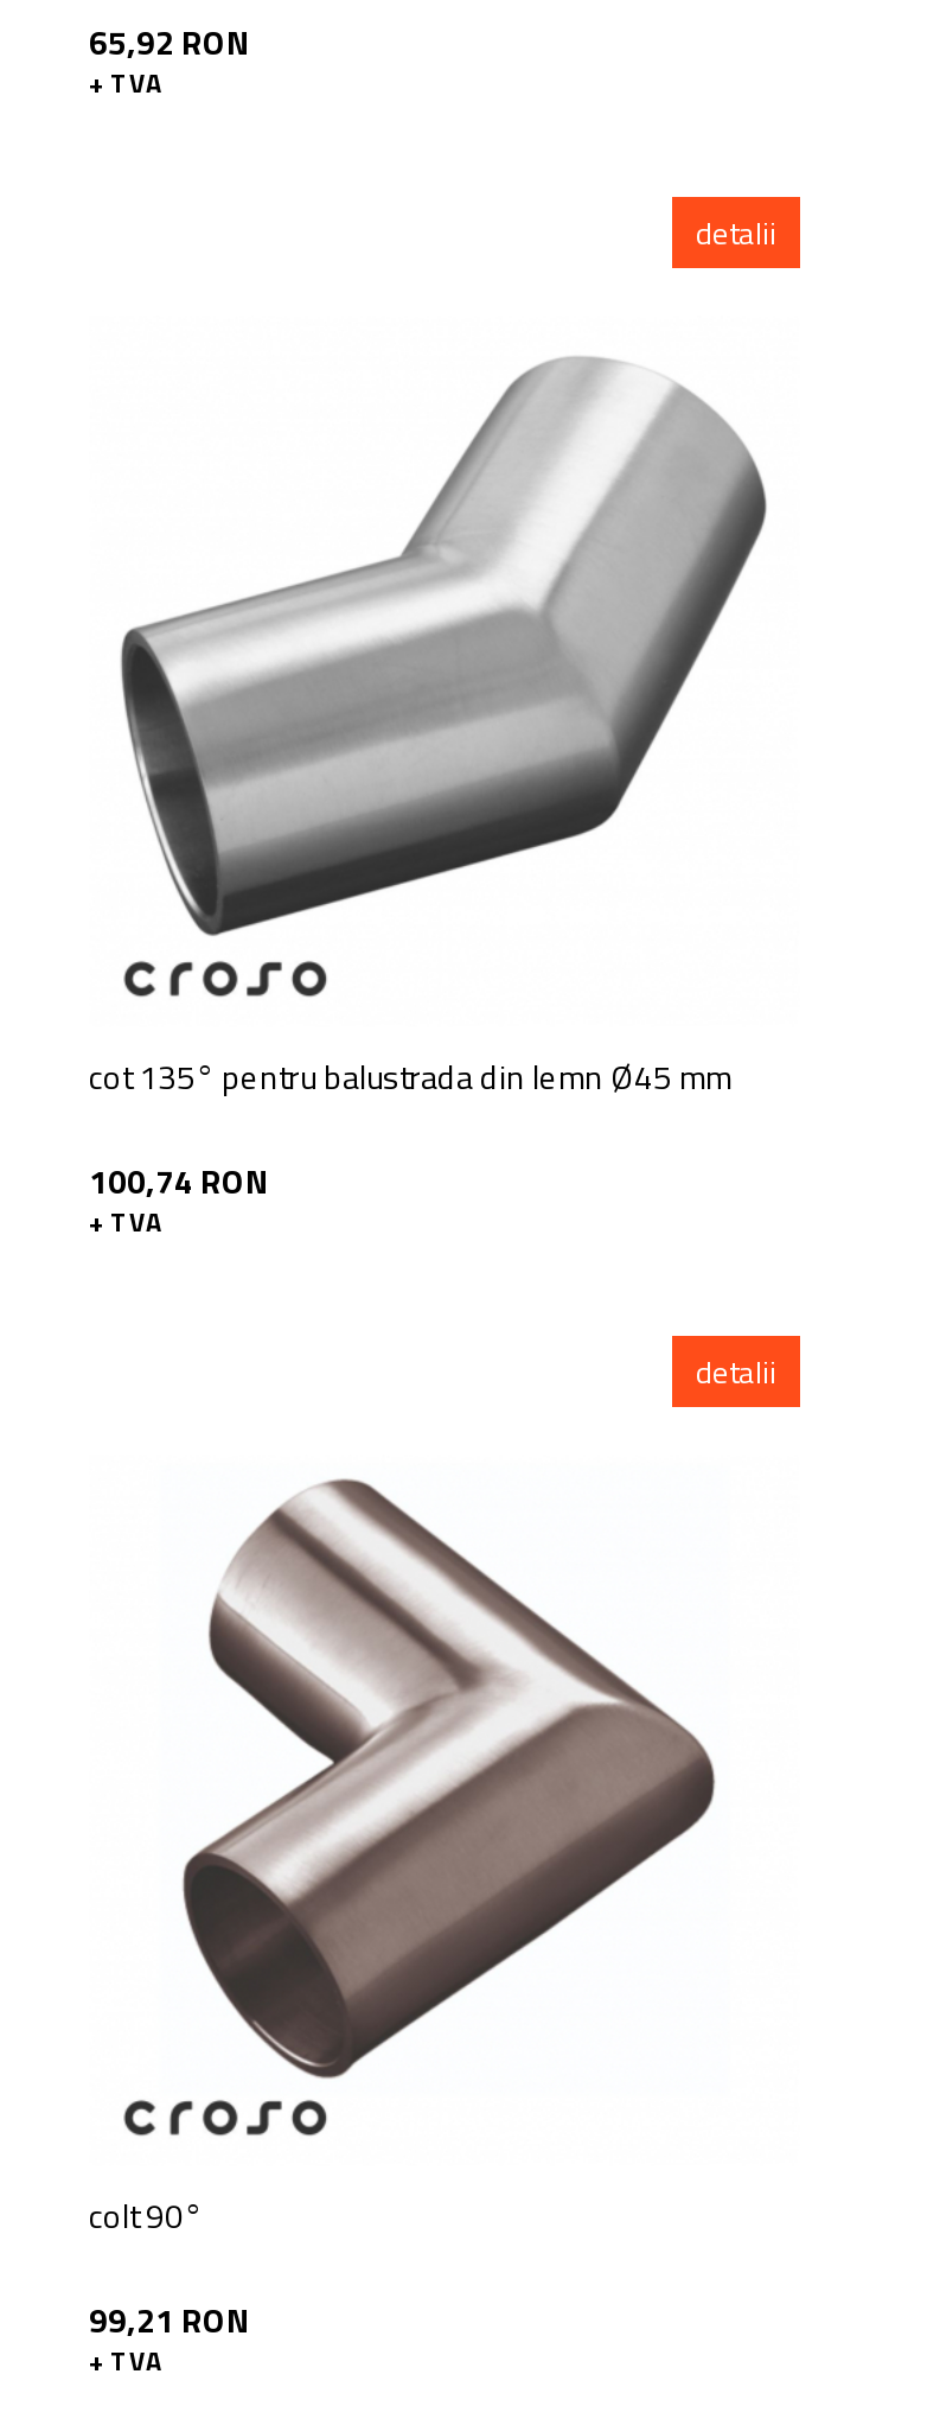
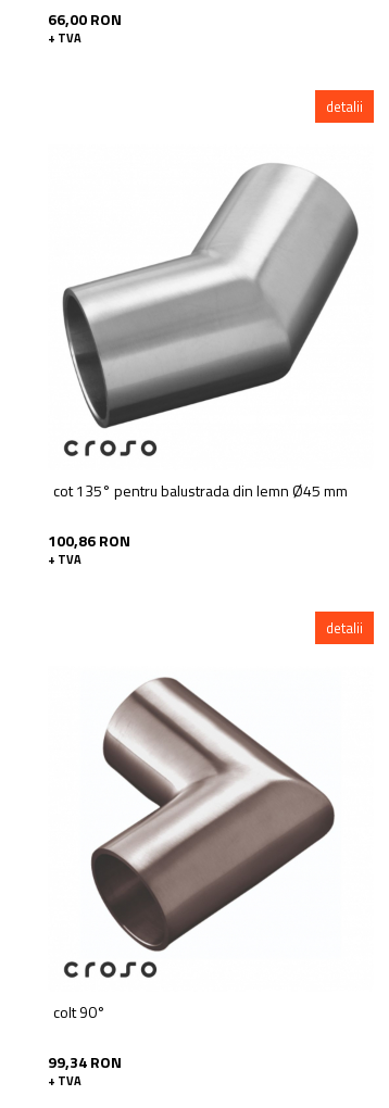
- 65,92 RON
+ 66,00 RON

- 100,74 RON
+ 100,86 RON

- 99,21 RON
+ 99,34 RON
